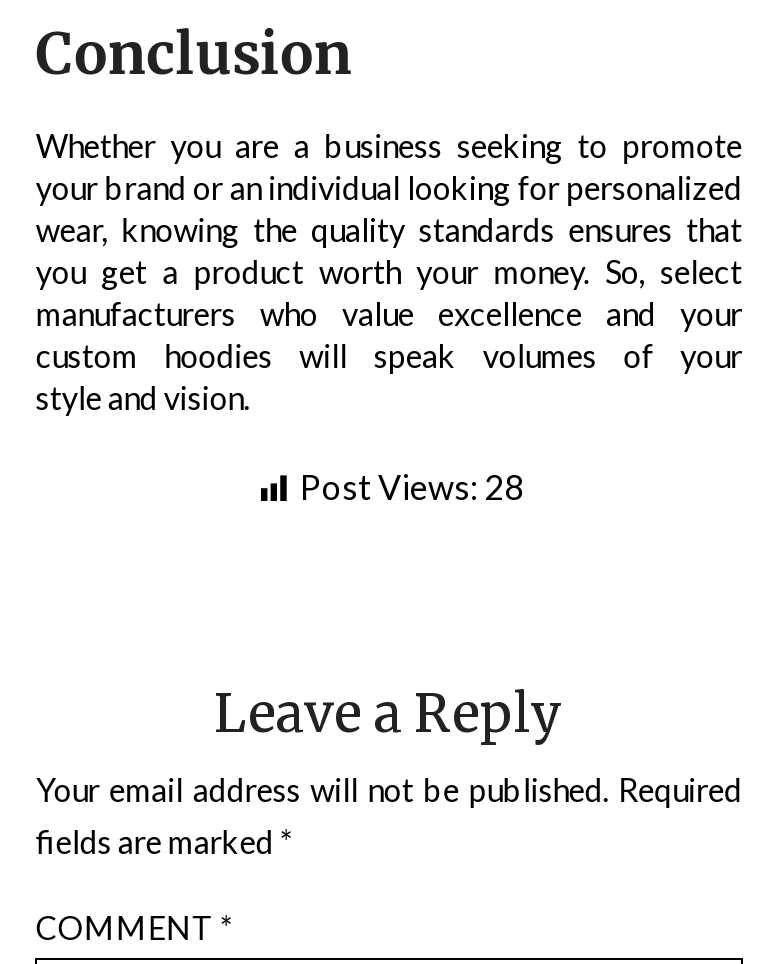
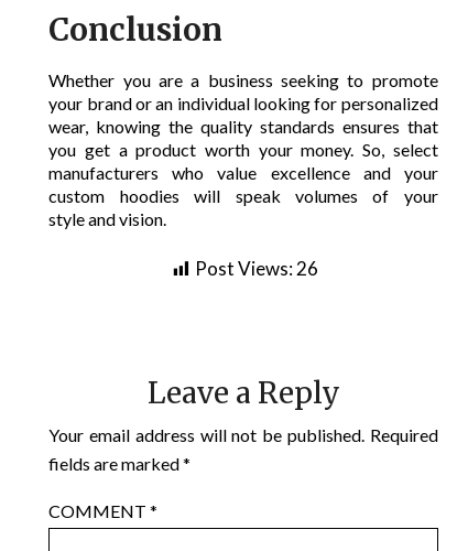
- Post Views: 28
+ Post Views: 26
